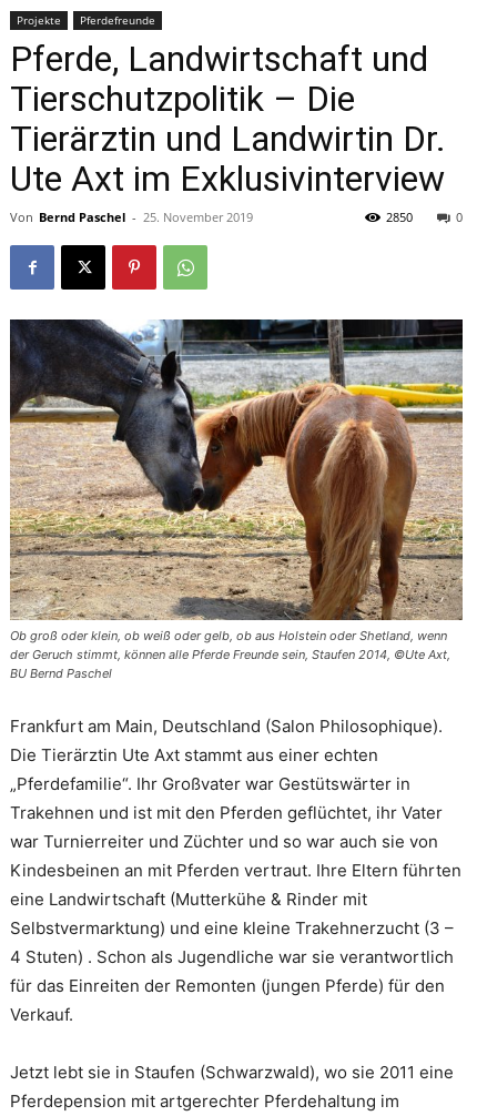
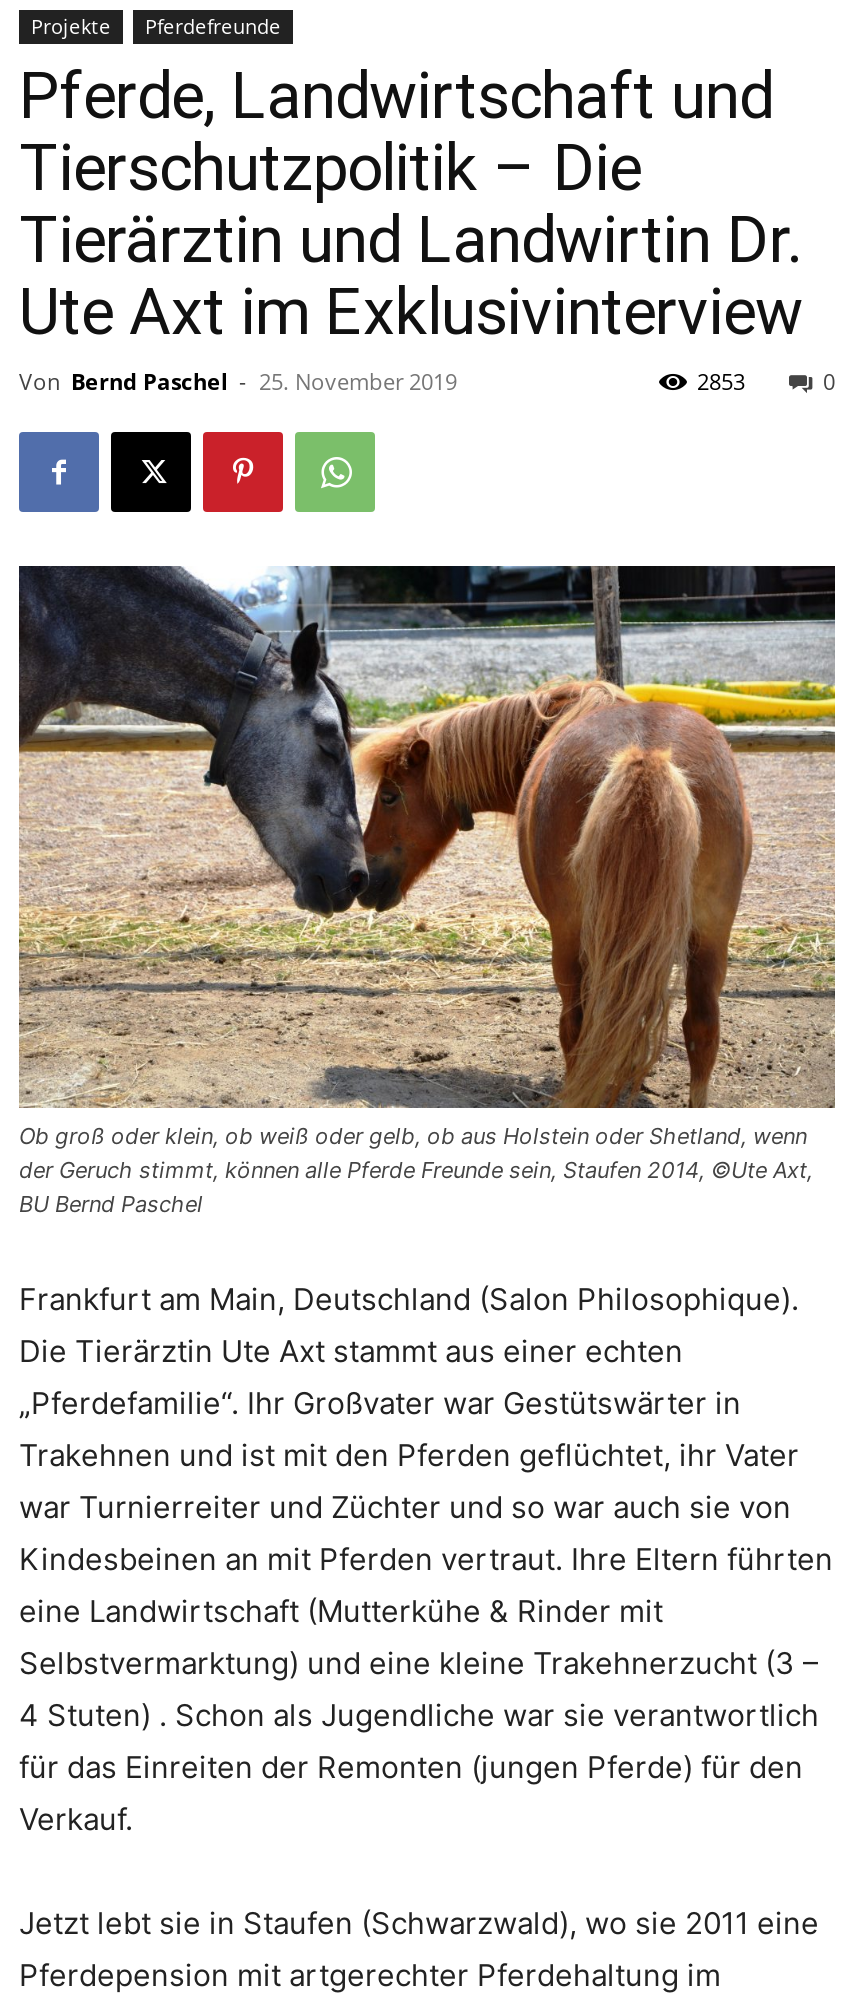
- 2850
+ 2853
